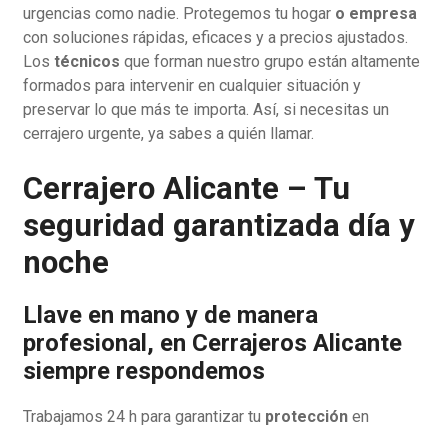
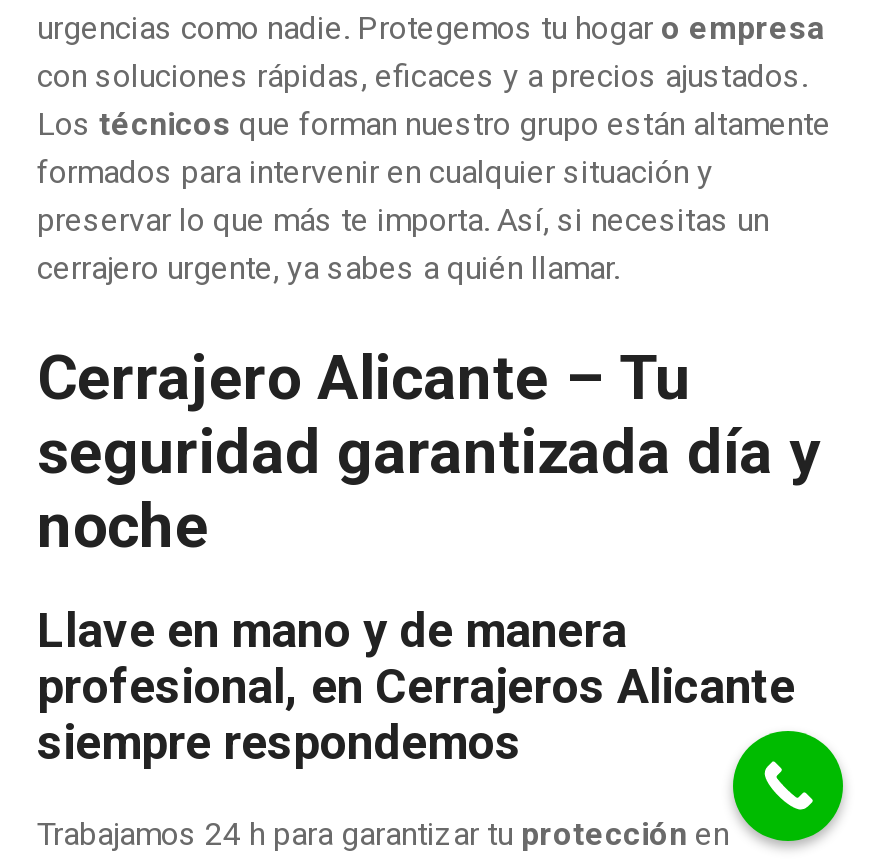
+ [image]
